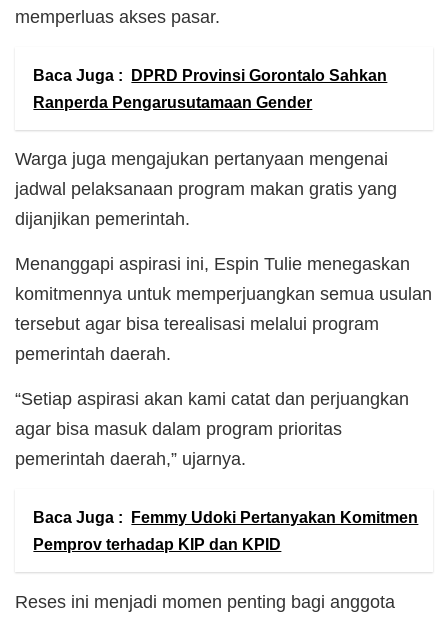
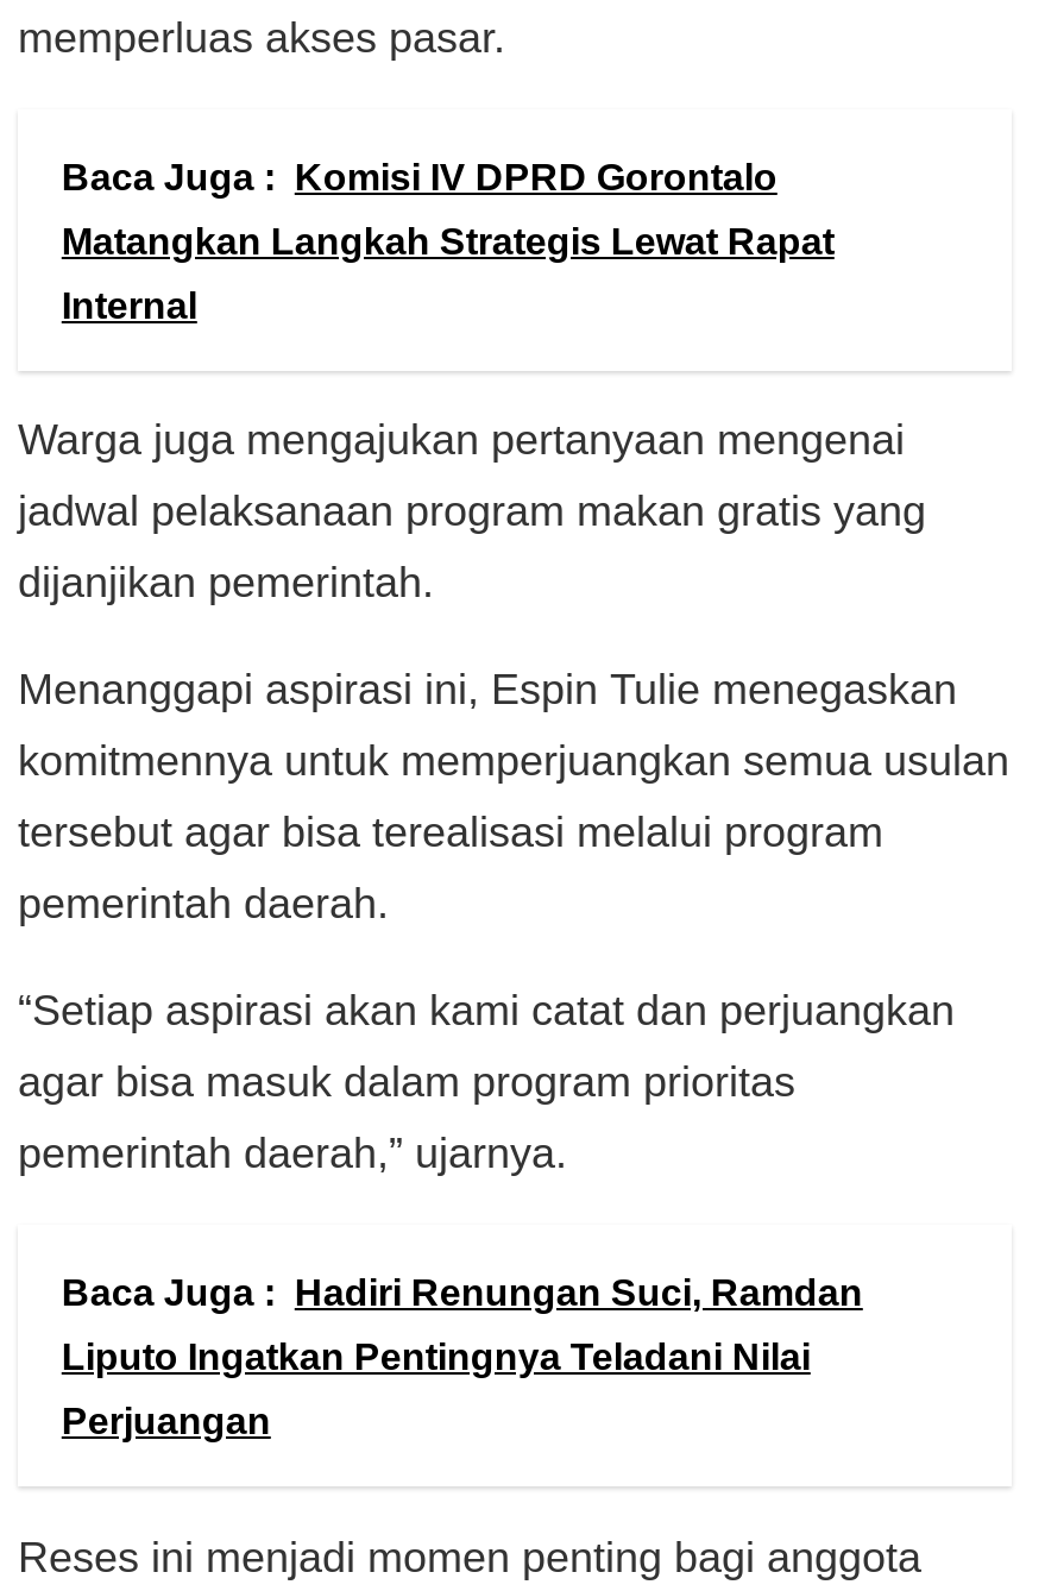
- Baca Juga : DPRD Provinsi Gorontalo Sahkan
- Ranperda Pengarusutamaan Gender
+ Baca Juga : Komisi IV DPRD Gorontalo
+ Matangkan Langkah Strategis Lewat Rapat
+ Internal

- Baca Juga : Femmy Udoki Pertanyakan Komitmen
- Pemprov terhadap KIP dan KPID
+ Baca Juga : Hadiri Renungan Suci, Ramdan
+ Liputo Ingatkan Pentingnya Teladani Nilai
+ Perjuangan
